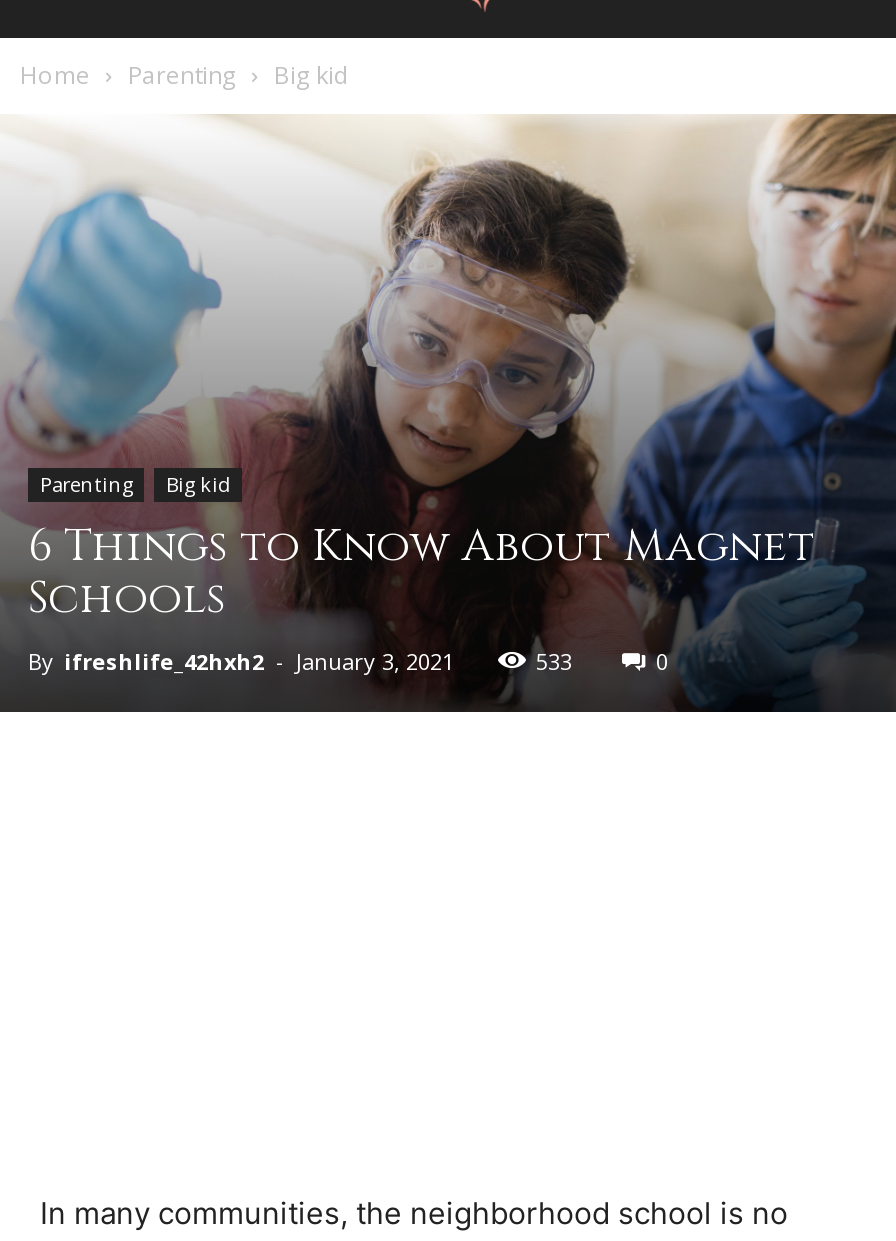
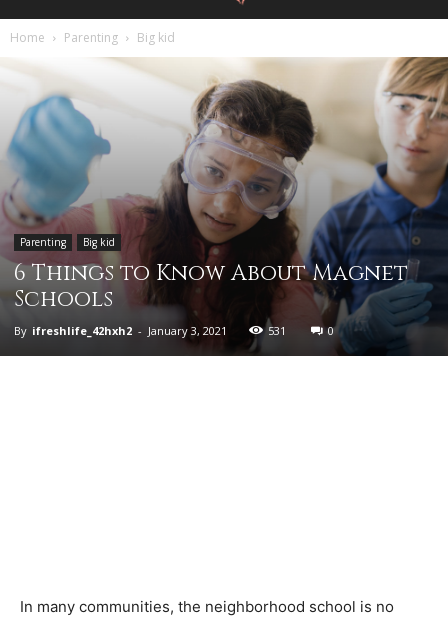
- 533
+ 531
